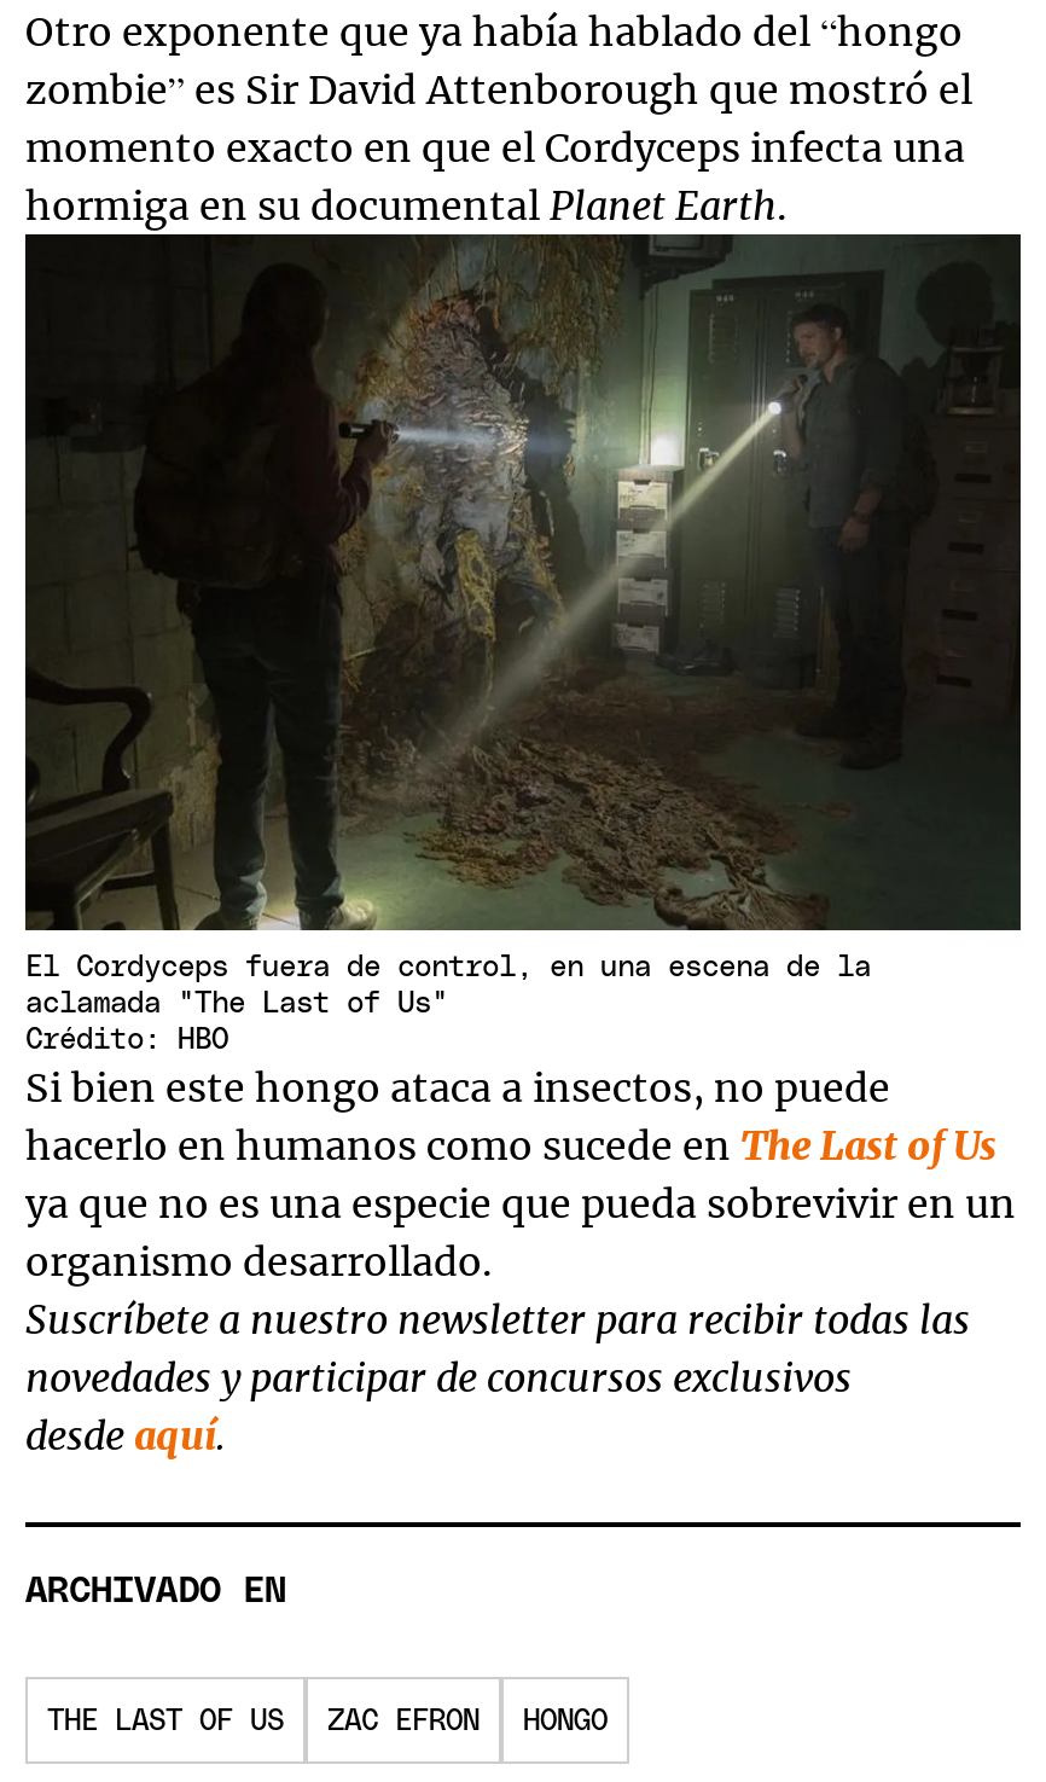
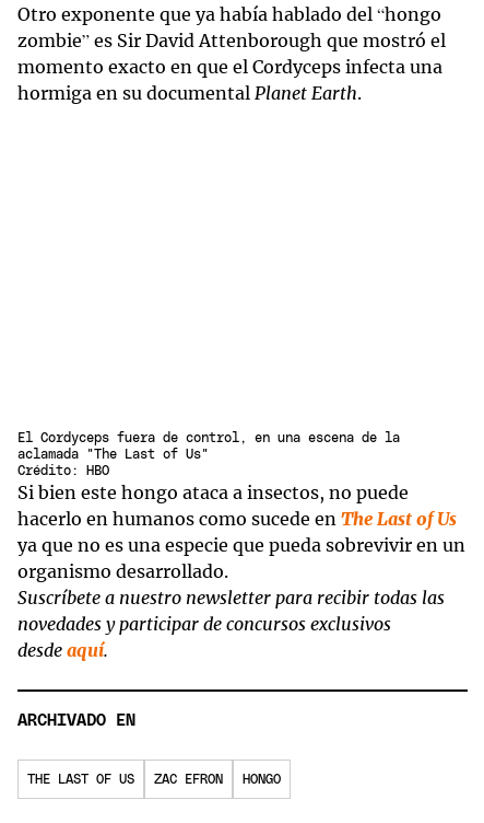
- [image]
